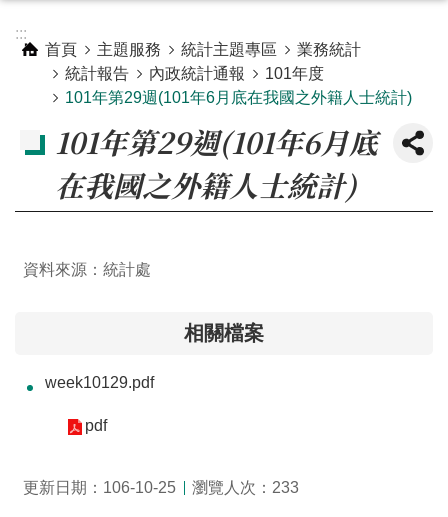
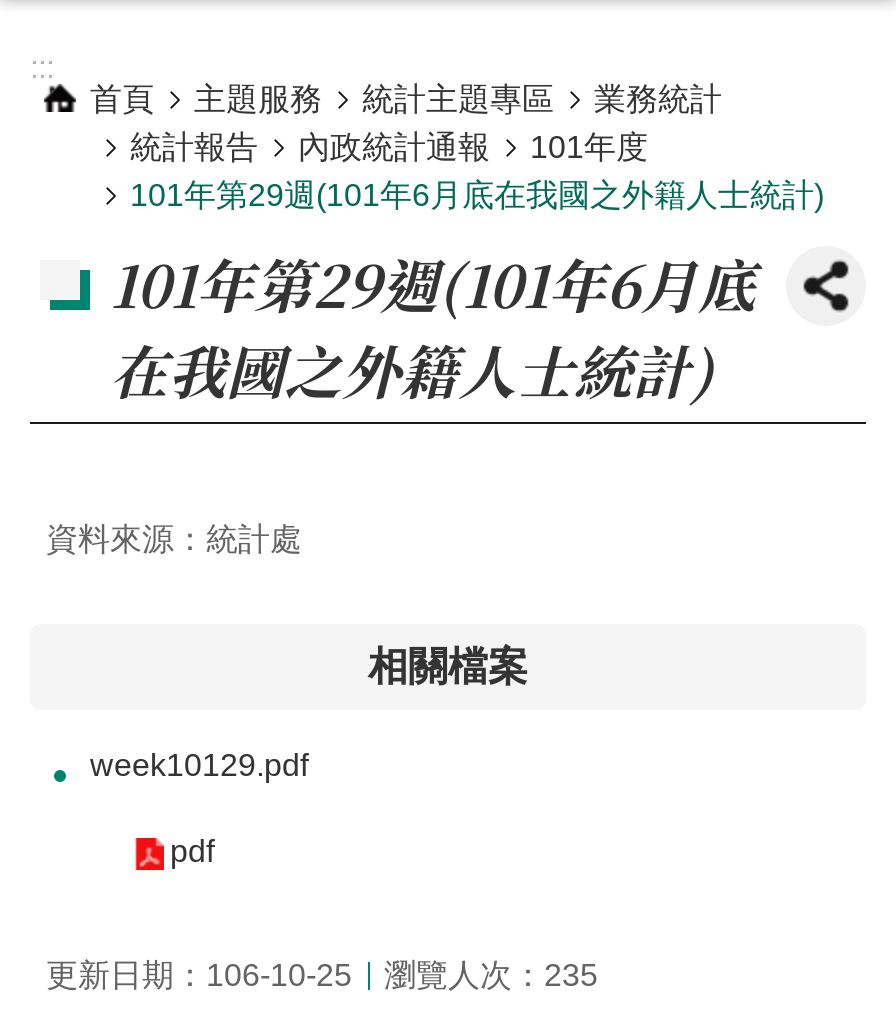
- 瀏覽人次：233
+ 瀏覽人次：235
